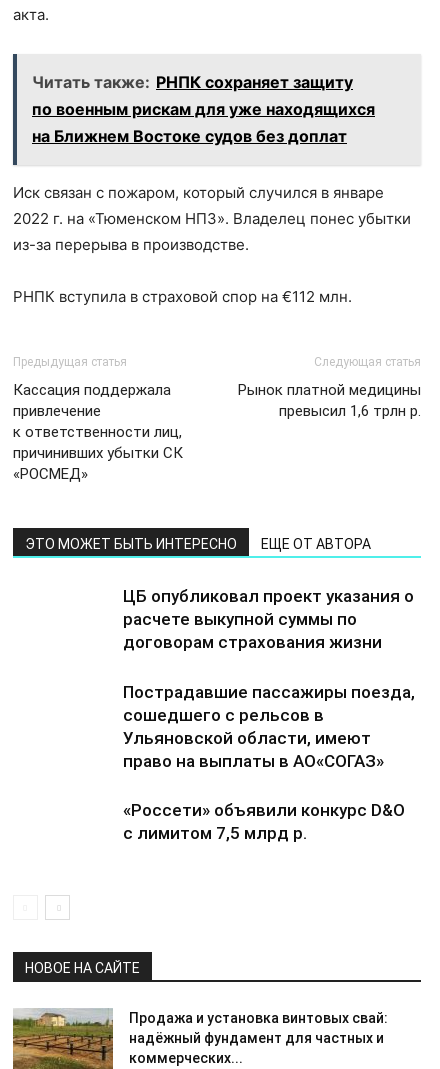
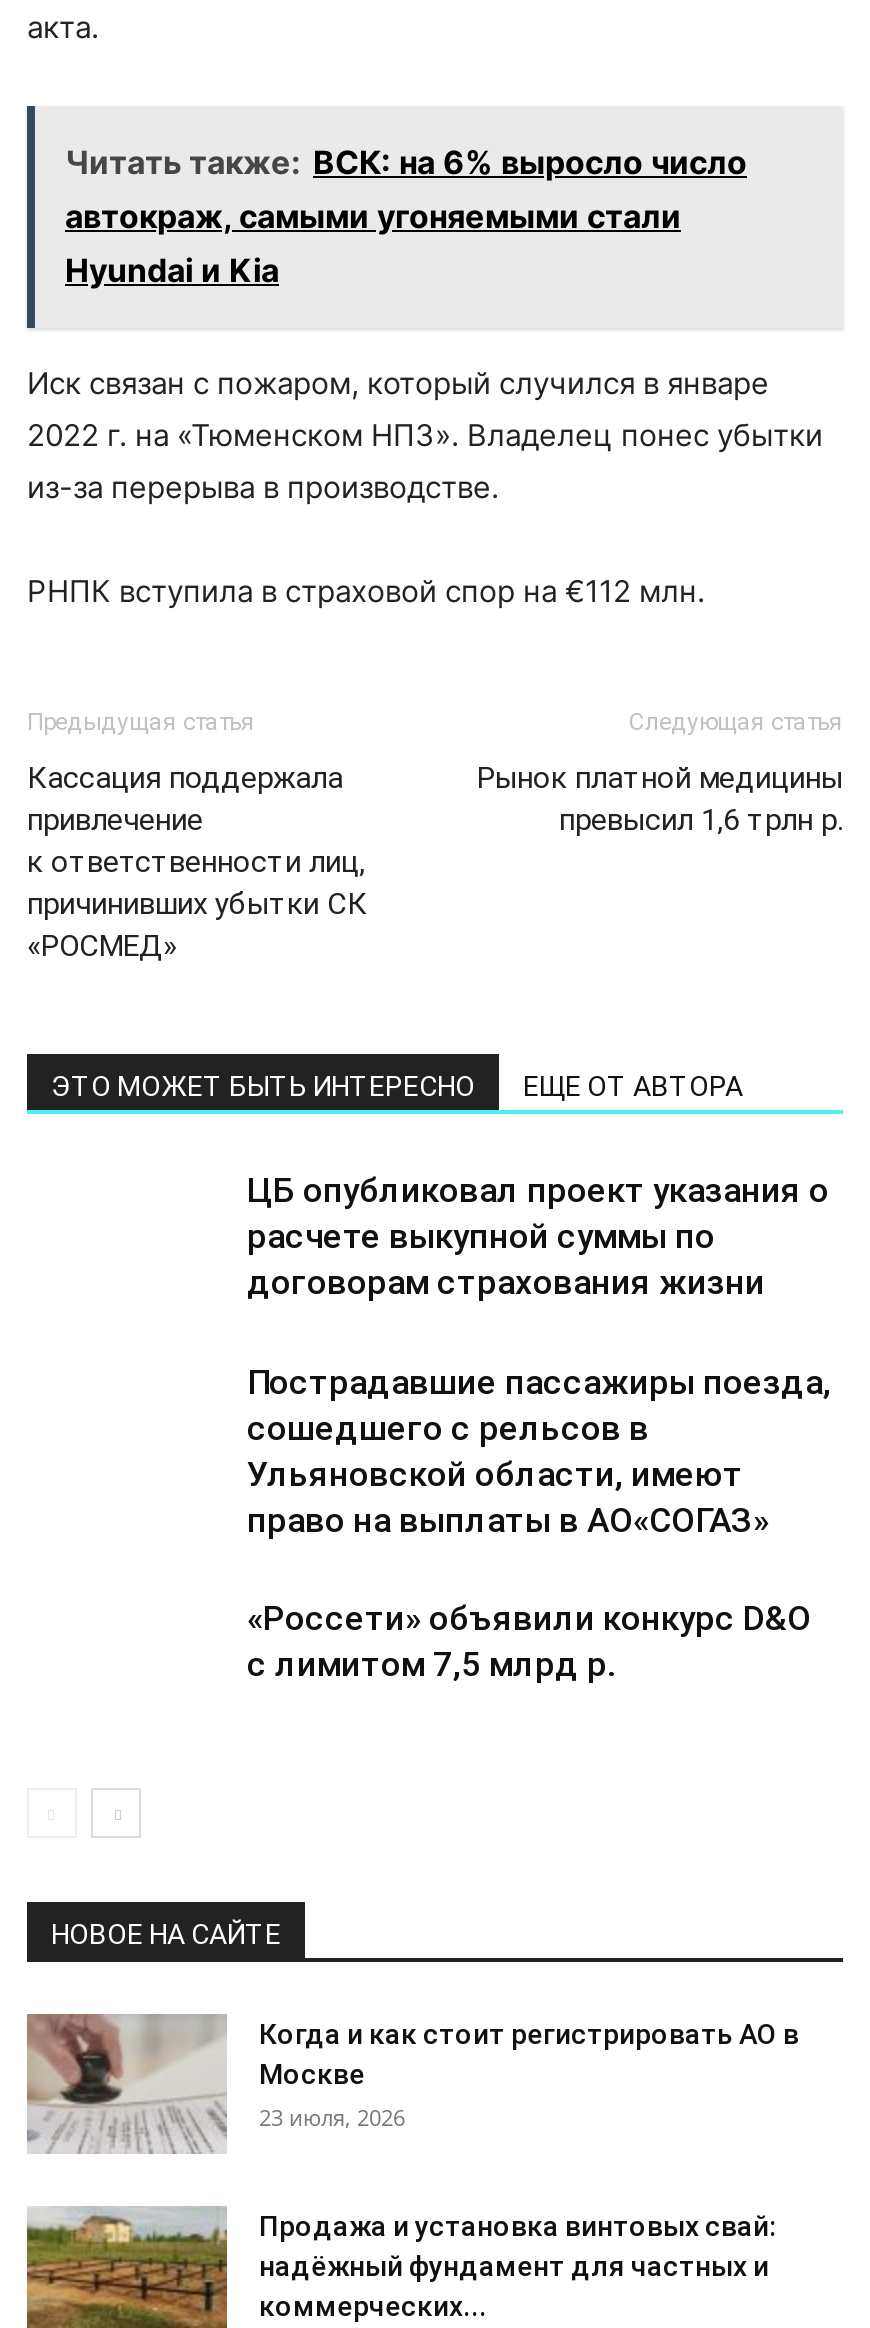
- Читать также: РНПК сохраняет защиту
- по военным рискам для уже находящихся
- на Ближнем Востоке судов без доплат
+ Читать также: ВСК: на 6% выросло число
+ автокраж, самыми угоняемыми стали
+ Hyundai и Kia

+ [image]
+ Когда и как стоит регистрировать АО в
+ Москве
+ 23 июля, 2026
